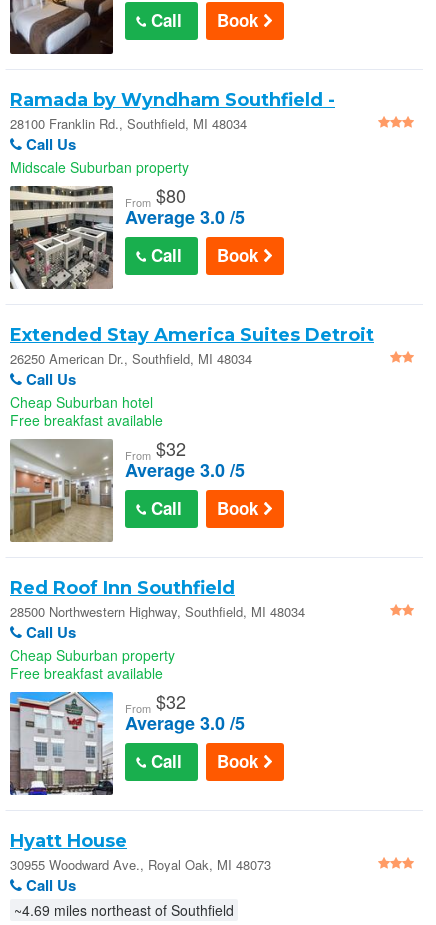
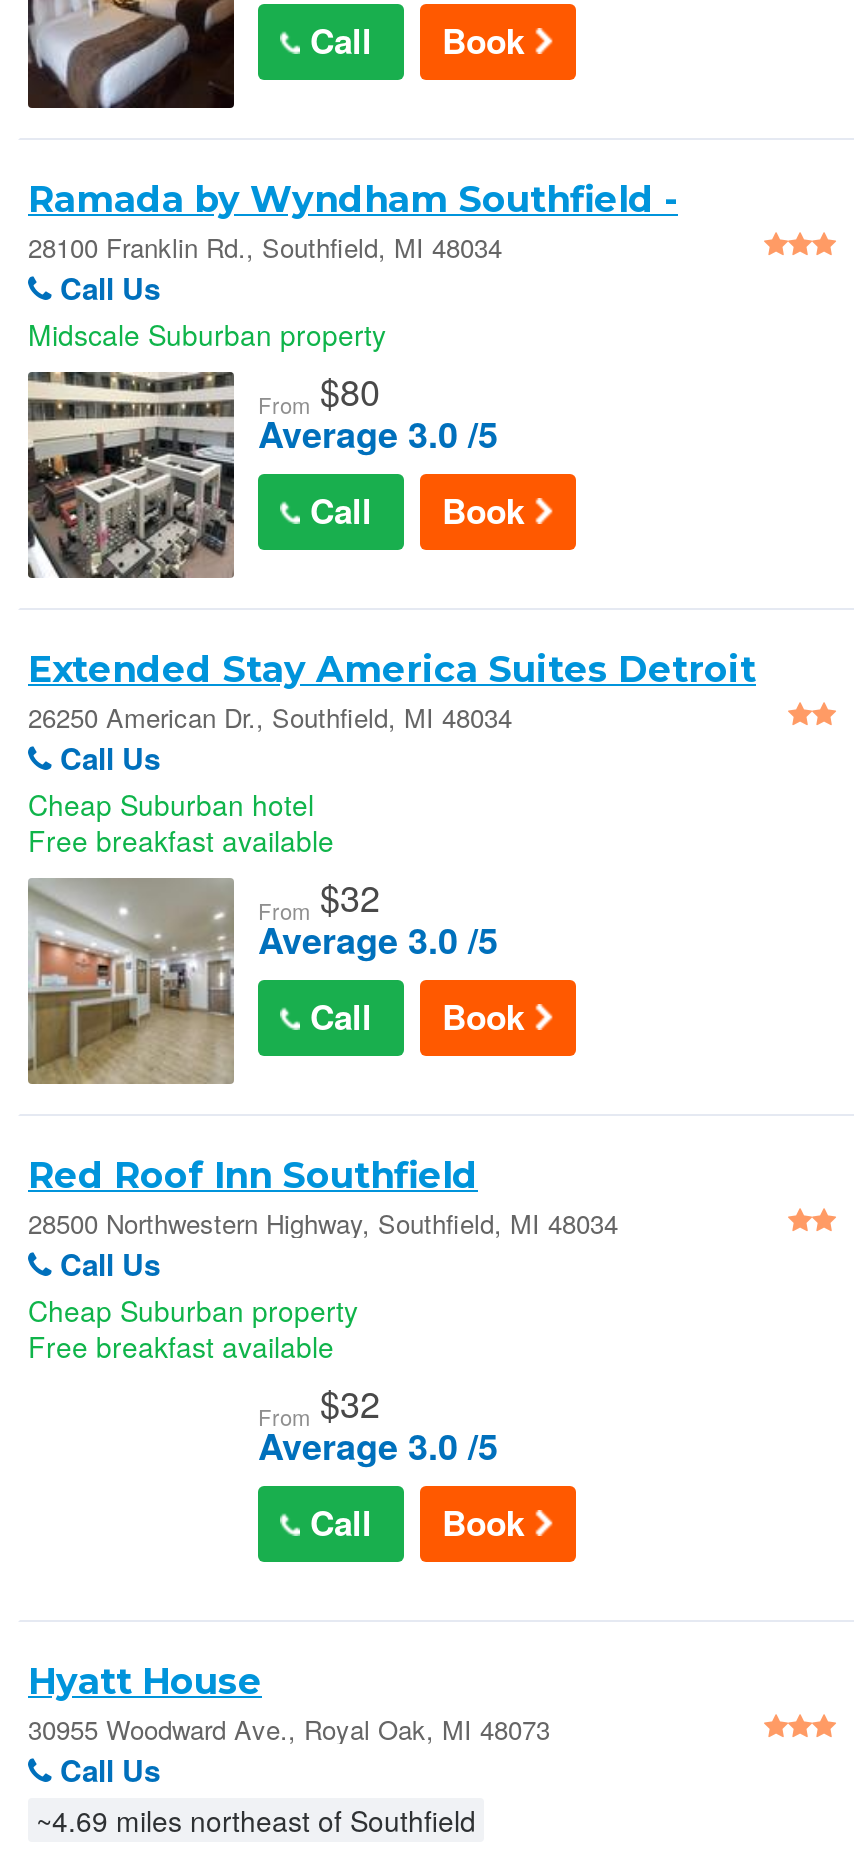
- [image]
